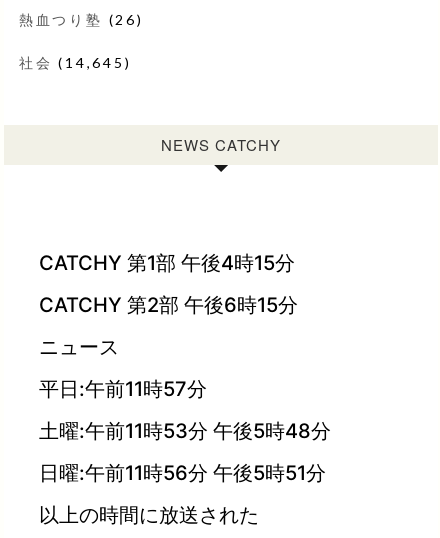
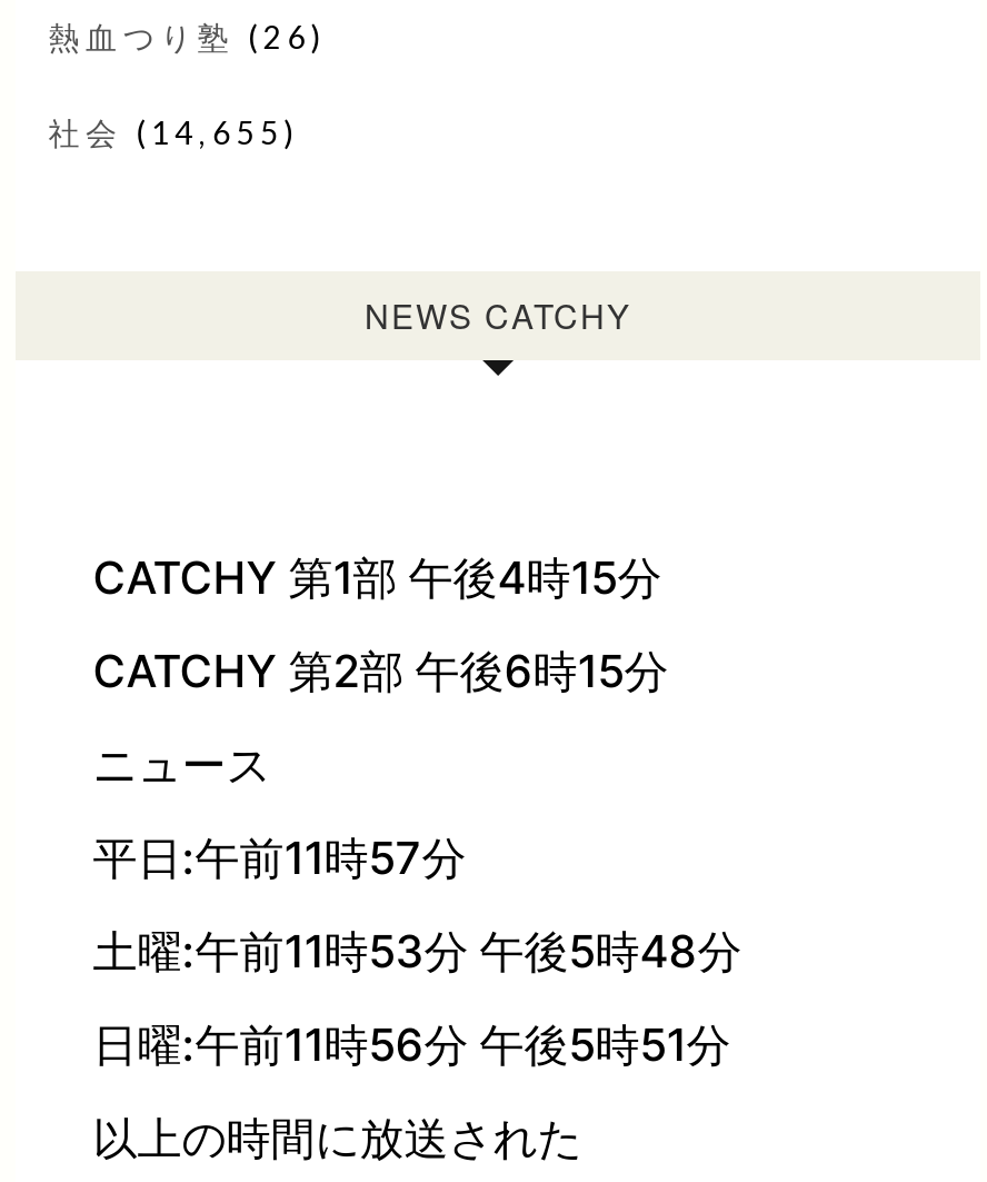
- 社会(14,645)
+ 社会(14,655)
